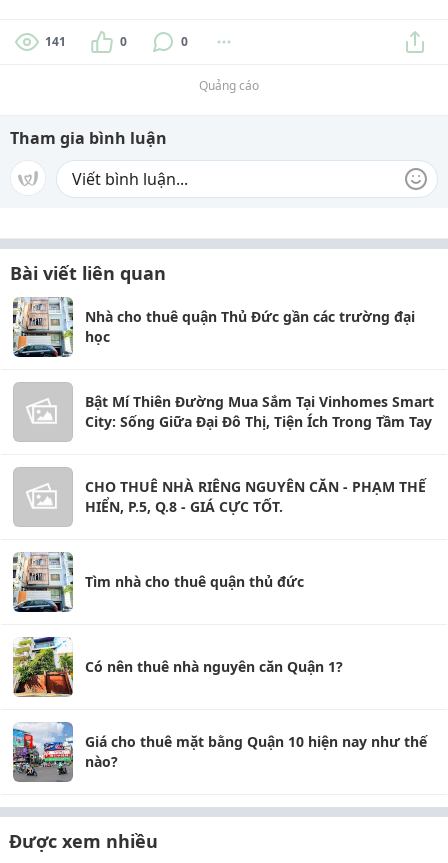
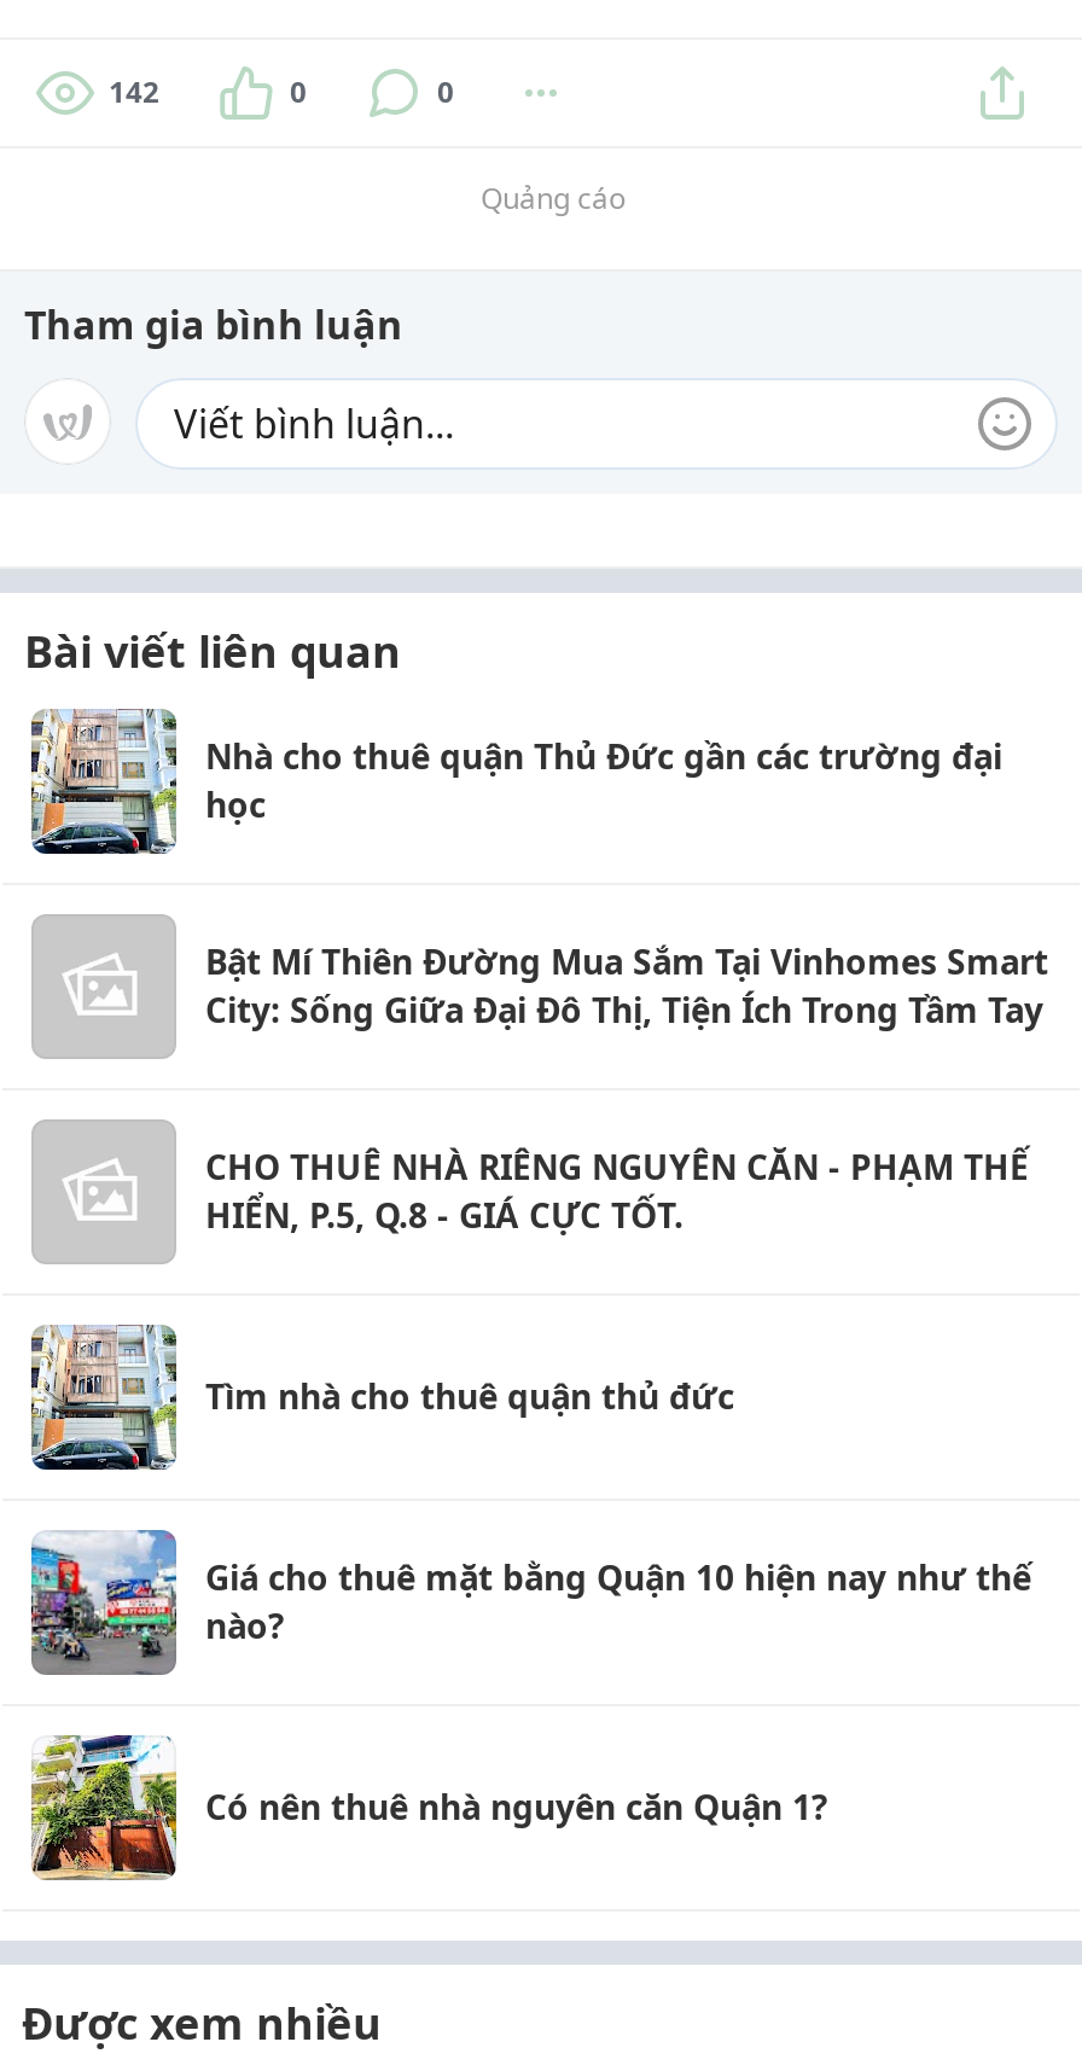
- 141
+ 142

moved down: [image] | Có nên thuê nhà nguyên căn Quận 1?

moved up: [image] | Giá cho thuê mặt bằng Quận 10 hiện nay như thế | nào?
